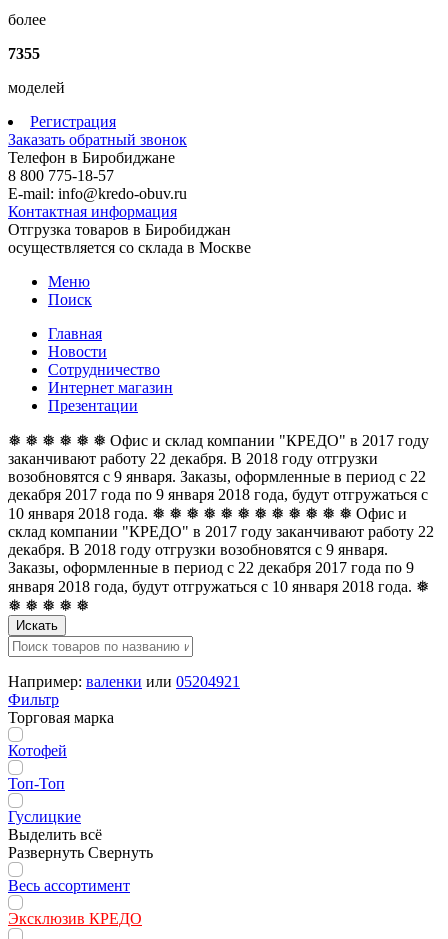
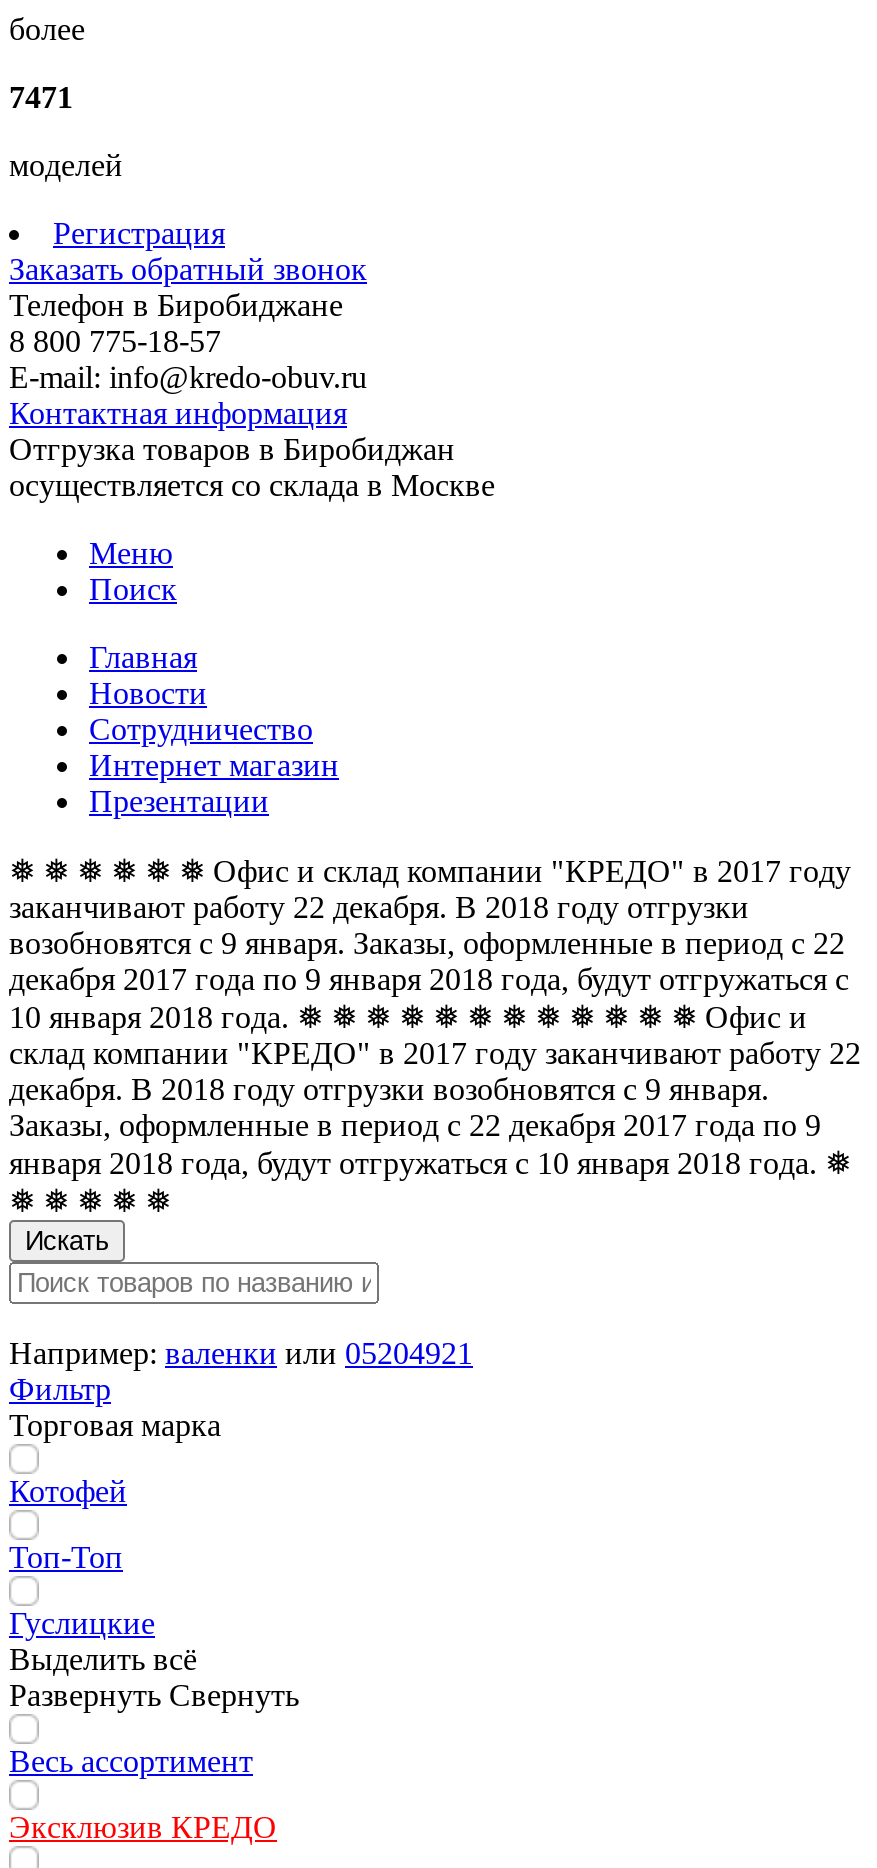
- 7355
+ 7471
